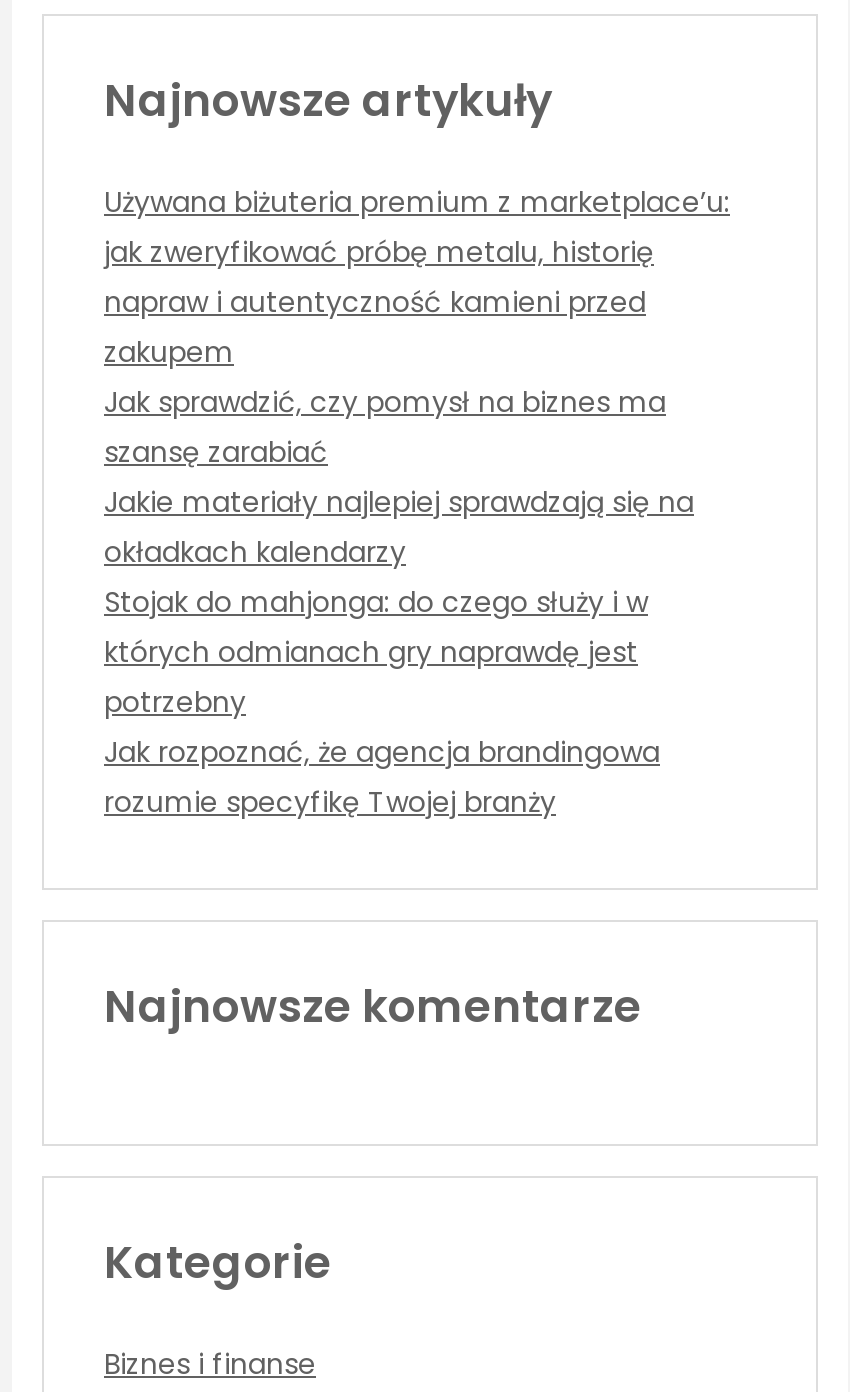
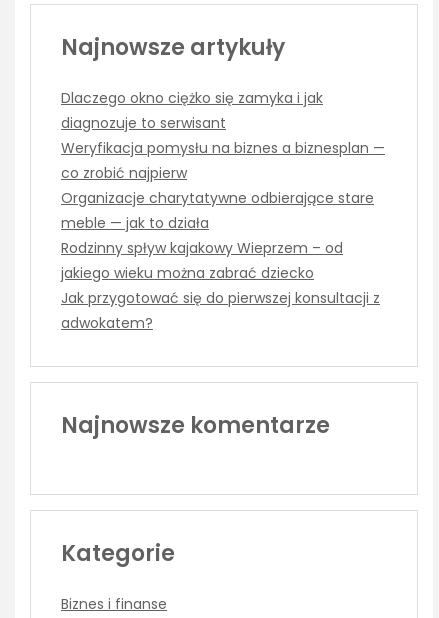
- Używana biżuteria premium z marketplace’u:
- jak zweryfikować próbę metalu, historię
- napraw i autentyczność kamieni przed
- zakupem
- Jak sprawdzić, czy pomysł na biznes ma
- szansę zarabiać
- Jakie materiały najlepiej sprawdzają się na
- okładkach kalendarzy
- Stojak do mahjonga: do czego służy i w
- których odmianach gry naprawdę jest
- potrzebny
- Jak rozpoznać, że agencja brandingowa
- rozumie specyfikę Twojej branży
+ Dlaczego okno ciężko się zamyka i jak
+ diagnozuje to serwisant
+ Weryfikacja pomysłu na biznes a biznesplan —
+ co zrobić najpierw
+ Organizacje charytatywne odbierające stare
+ meble — jak to działa
+ Rodzinny spływ kajakowy Wieprzem – od
+ jakiego wieku można zabrać dziecko
+ Jak przygotować się do pierwszej konsultacji z
+ adwokatem?
